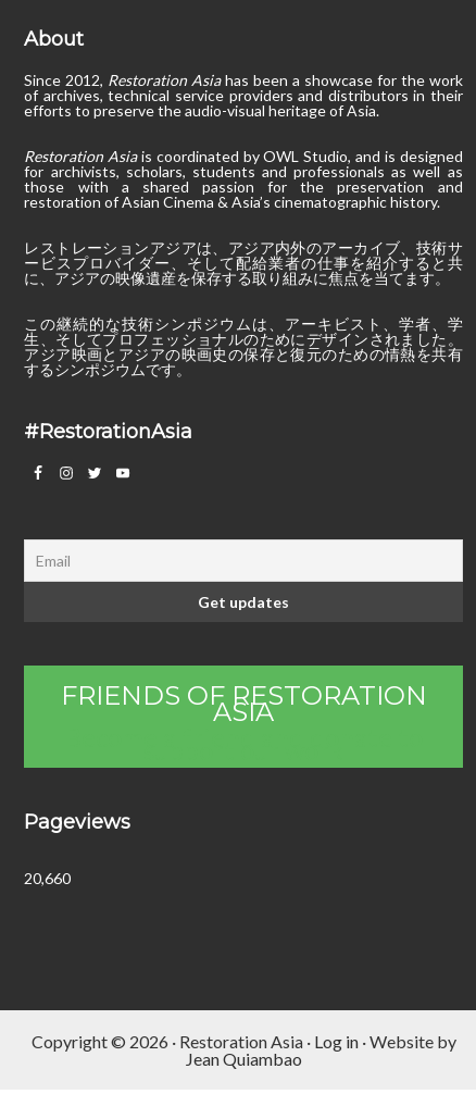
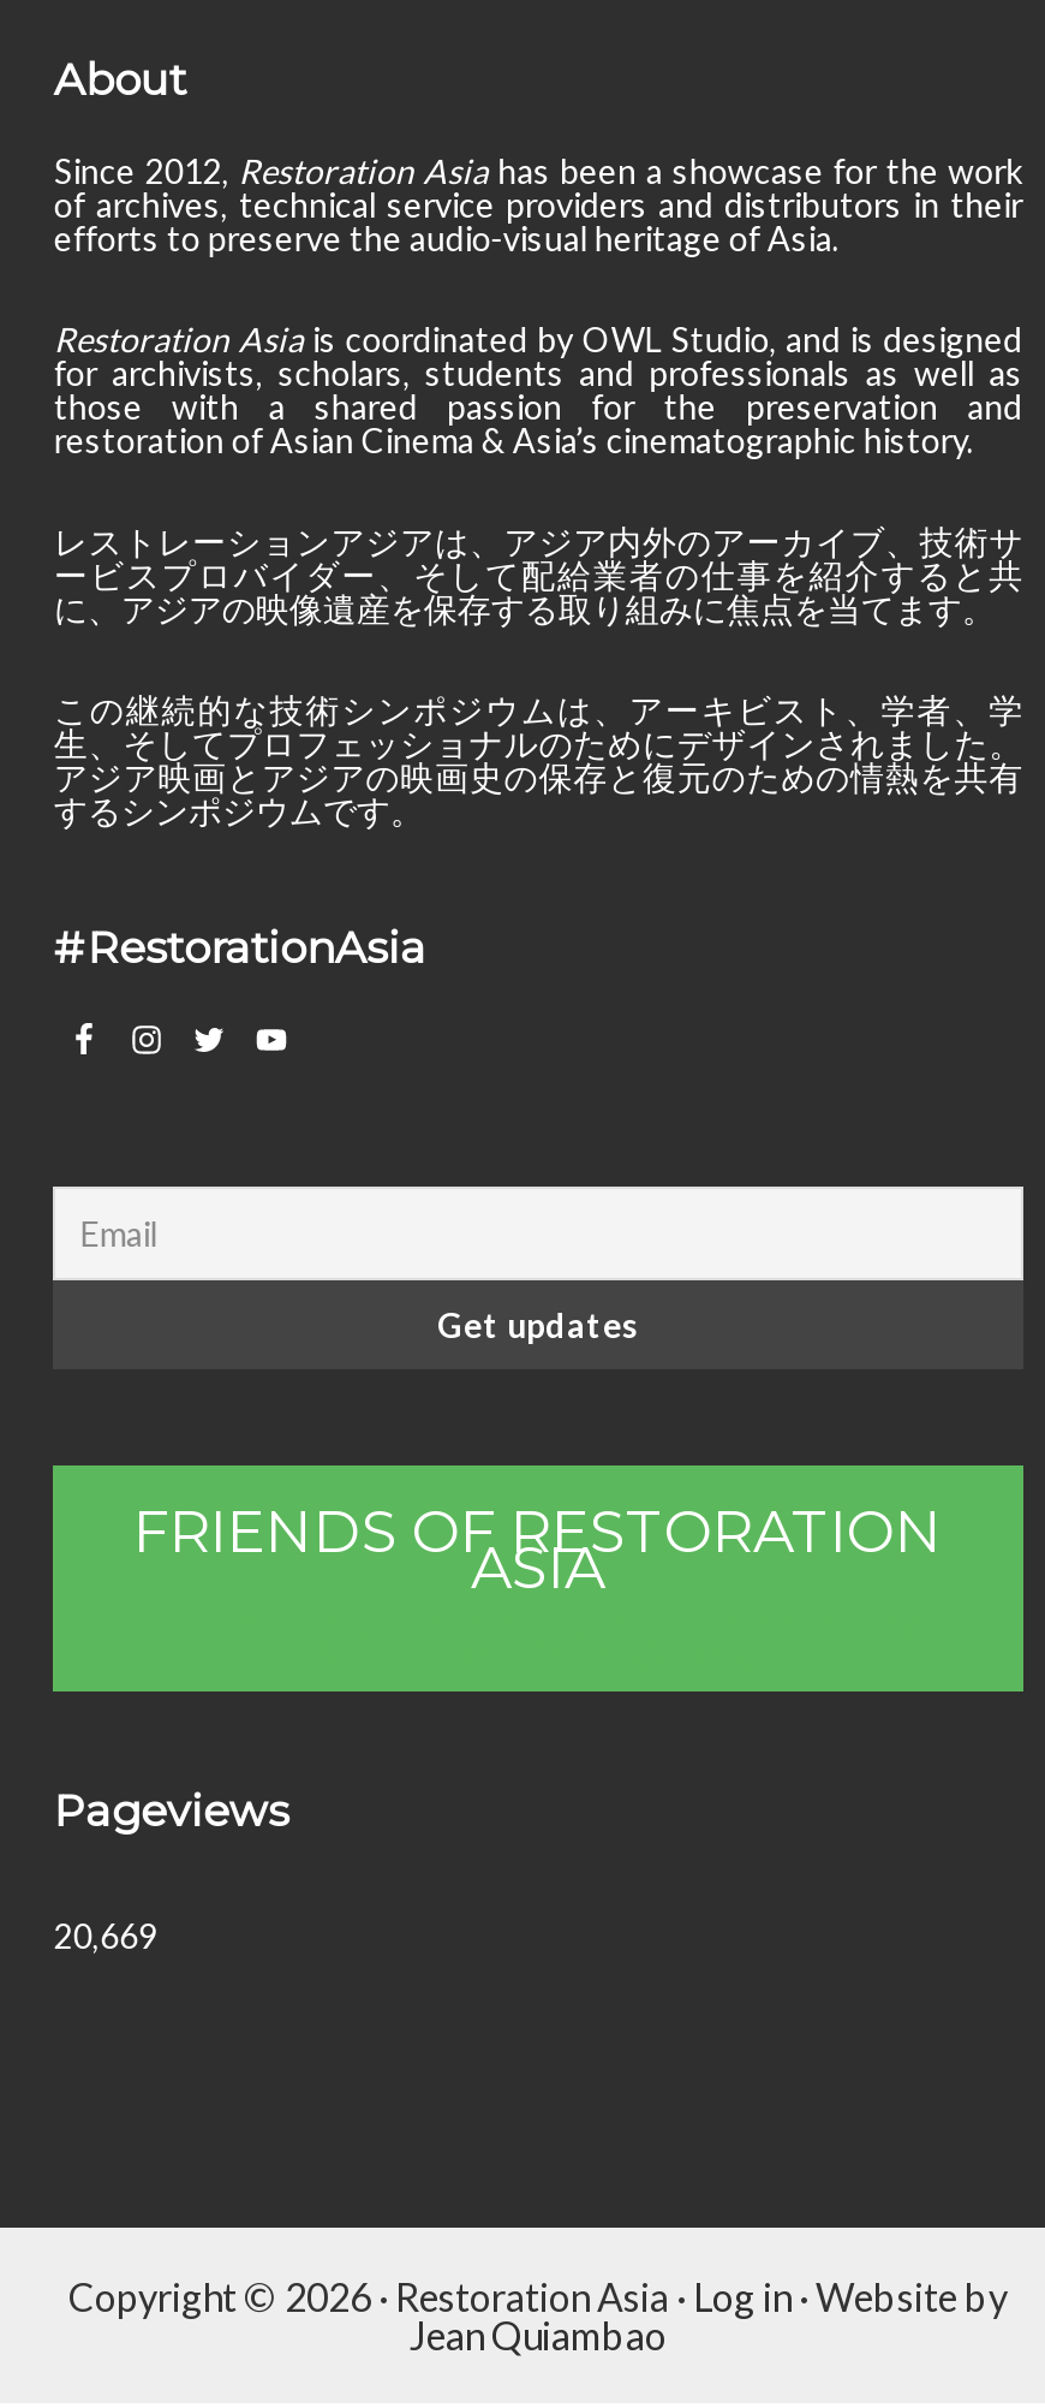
- 20,660
+ 20,669
